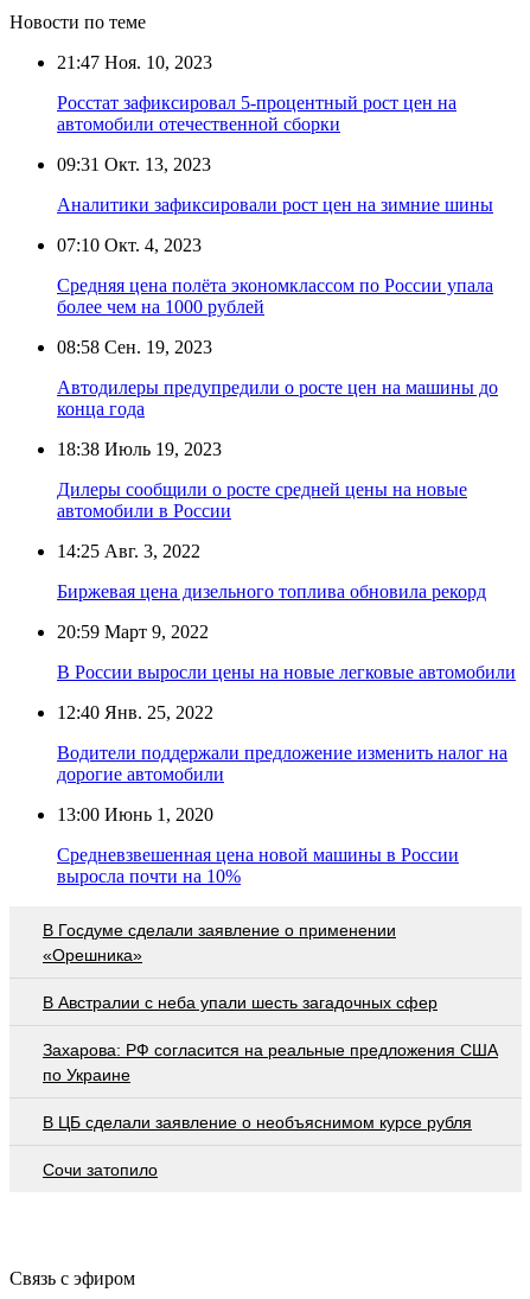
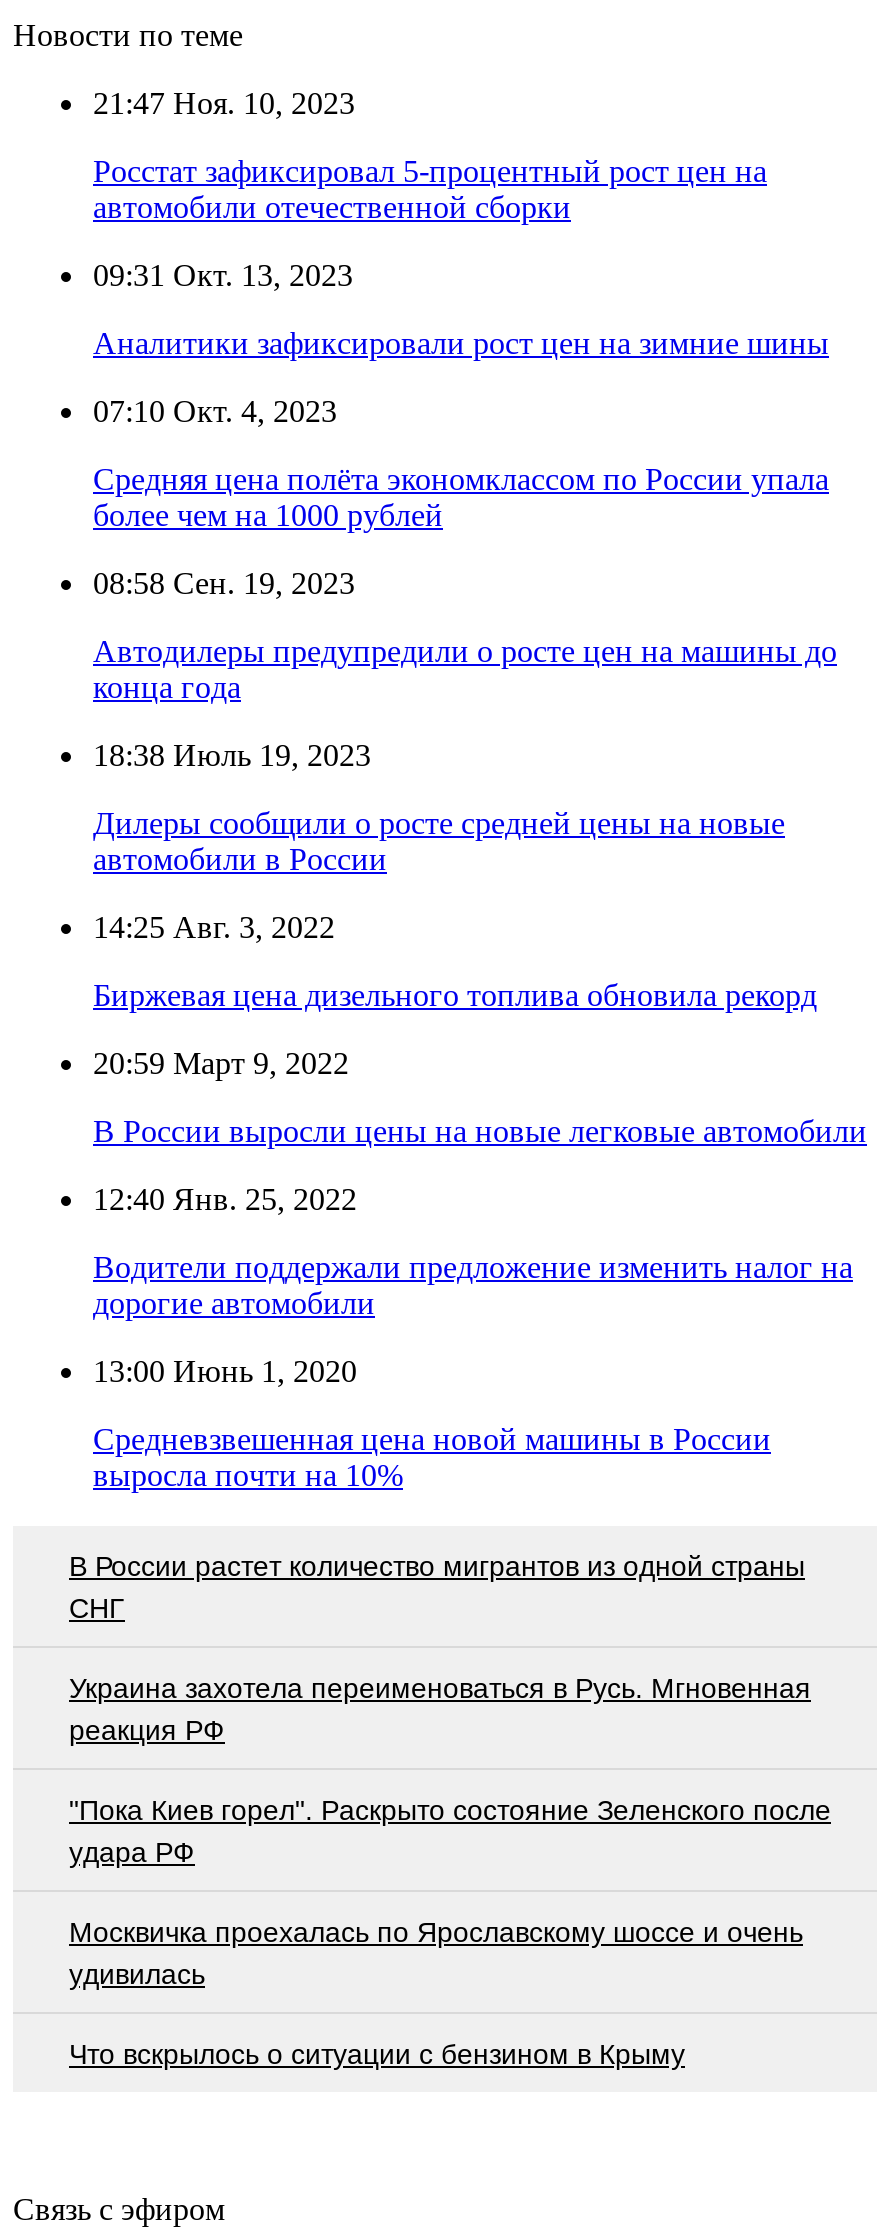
- В Госдуме сделали заявление о применении
- «Орешника»
+ В России растет количество мигрантов из одной страны
+ СНГ

- В Австралии с неба упали шесть загадочных сфер
+ Украина захотела переименоваться в Русь. Мгновенная
+ реакция РФ

- Захарова: РФ согласится на реальные предложения США
- по Украине
+ "Пока Киев горел". Раскрыто состояние Зеленского после
+ удара РФ

- В ЦБ сделали заявление о необъяснимом курсе рубля
+ Москвичка проехалась по Ярославскому шоссе и очень
+ удивилась

- Сочи затопило
+ Что вскрылось о ситуации с бензином в Крыму
